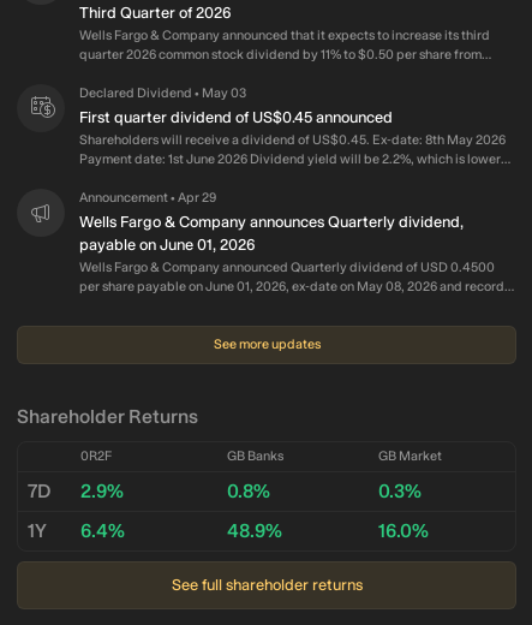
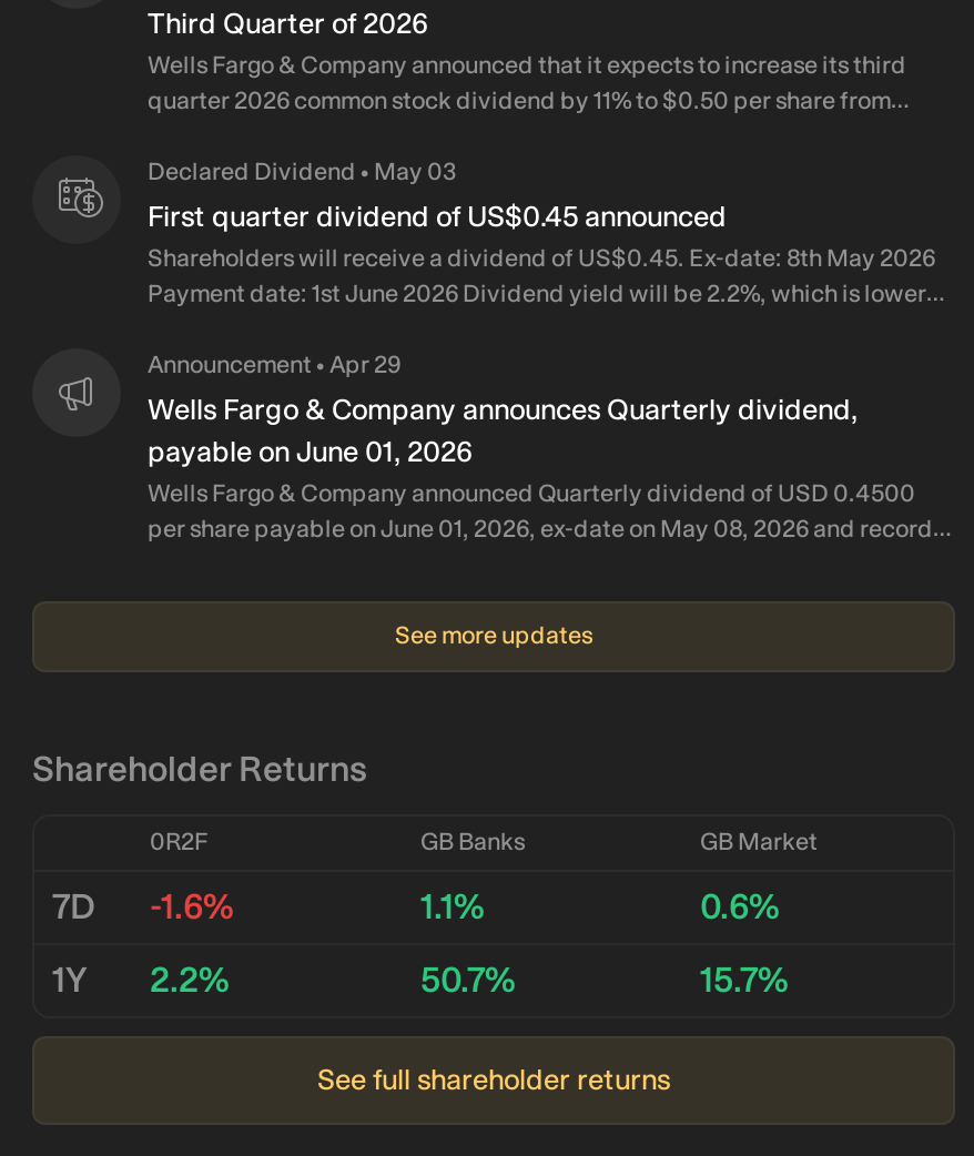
- 7D 2.9%
+ 7D -1.6%

- 0.8%
+ 1.1%

- 0.3%
+ 0.6%

- 1Y 6.4%
+ 1Y 2.2%

- 48.9%
+ 50.7%

- 16.0%
+ 15.7%
